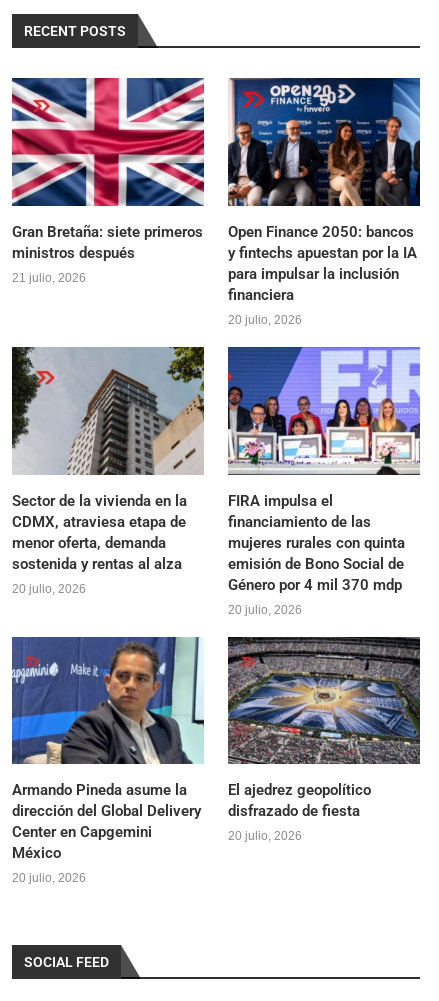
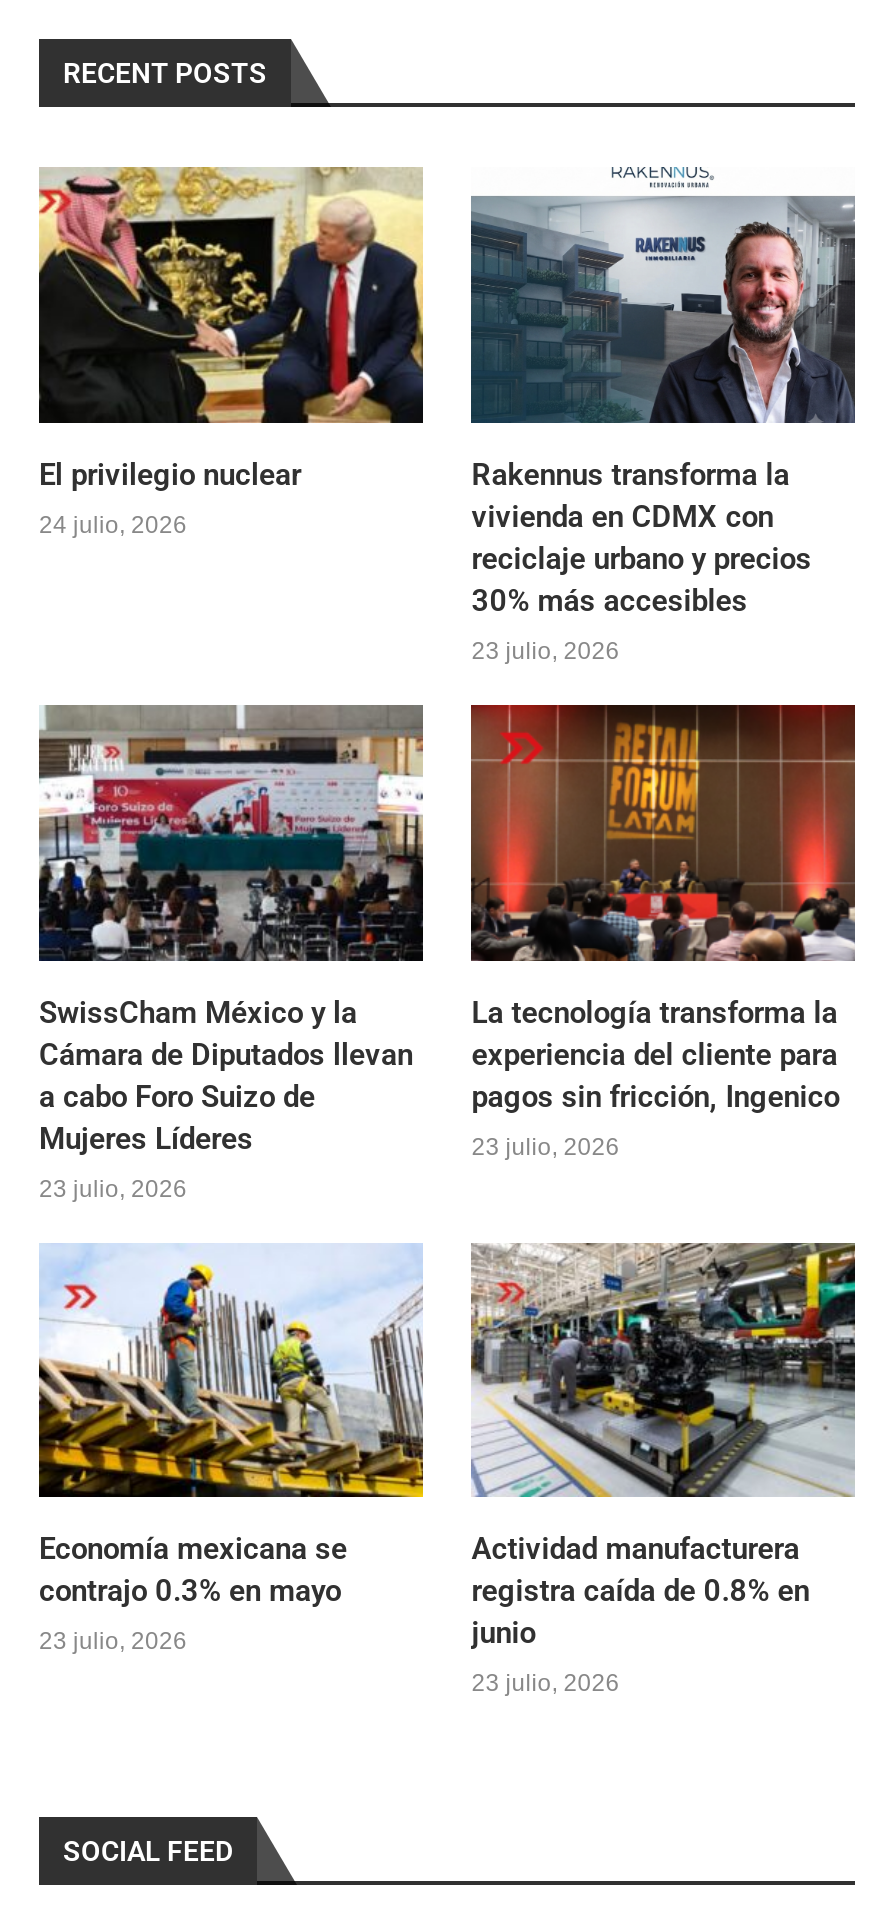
- [image]
+ [image]

- [image]
+ [image]

- Gran Bretaña: siete primeros
- ministros después
+ El privilegio nuclear

- Open Finance 2050: bancos
- y fintechs apuestan por la IA
- para impulsar la inclusión
- financiera
+ Rakennus transforma la
+ vivienda en CDMX con
+ reciclaje urbano y precios
+ 30% más accesibles

- 21 julio, 2026
+ 24 julio, 2026

- 20 julio, 2026
+ 23 julio, 2026

- [image]
- Sector de la vivienda en la
- CDMX, atraviesa etapa de
- menor oferta, demanda
- sostenida y rentas al alza
+ [image]
+ SwissCham México y la
+ Cámara de Diputados llevan
+ a cabo Foro Suizo de
+ Mujeres Líderes

- [image]
- FIRA impulsa el
- financiamiento de las
- mujeres rurales con quinta
- emisión de Bono Social de
- Género por 4 mil 370 mdp
+ [image]
+ La tecnología transforma la
+ experiencia del cliente para
+ pagos sin fricción, Ingenico

- 20 julio, 2026
+ 23 julio, 2026

- 20 julio, 2026
+ 23 julio, 2026

- [image]
- Armando Pineda asume la
- dirección del Global Delivery
- Center en Capgemini
- México
+ [image]
+ Economía mexicana se
+ contrajo 0.3% en mayo

- [image]
- El ajedrez geopolítico
- disfrazado de fiesta
+ [image]
+ Actividad manufacturera
+ registra caída de 0.8% en
+ junio

- 20 julio, 2026
+ 23 julio, 2026

- 20 julio, 2026
+ 23 julio, 2026
